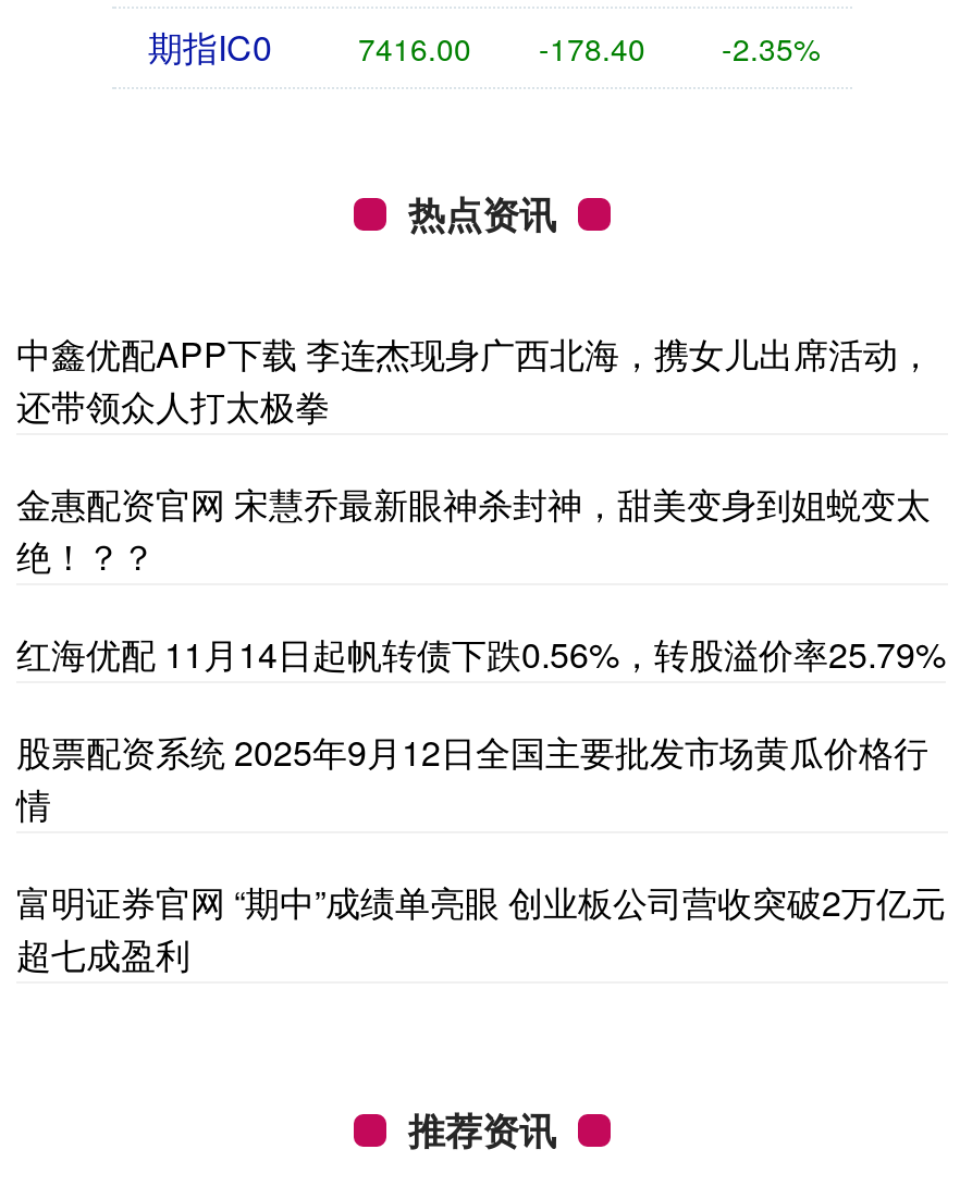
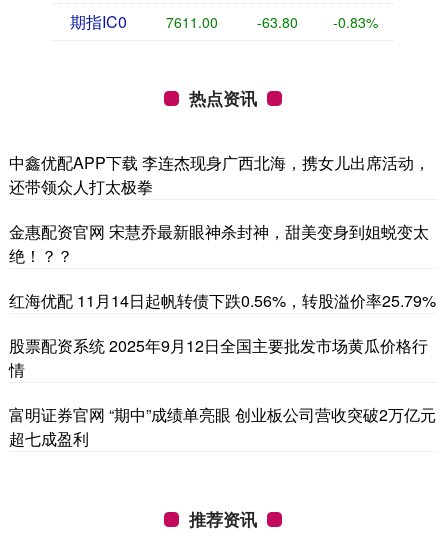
- 7416.00
+ 7611.00

- -178.40
+ -63.80

- -2.35%
+ -0.83%
